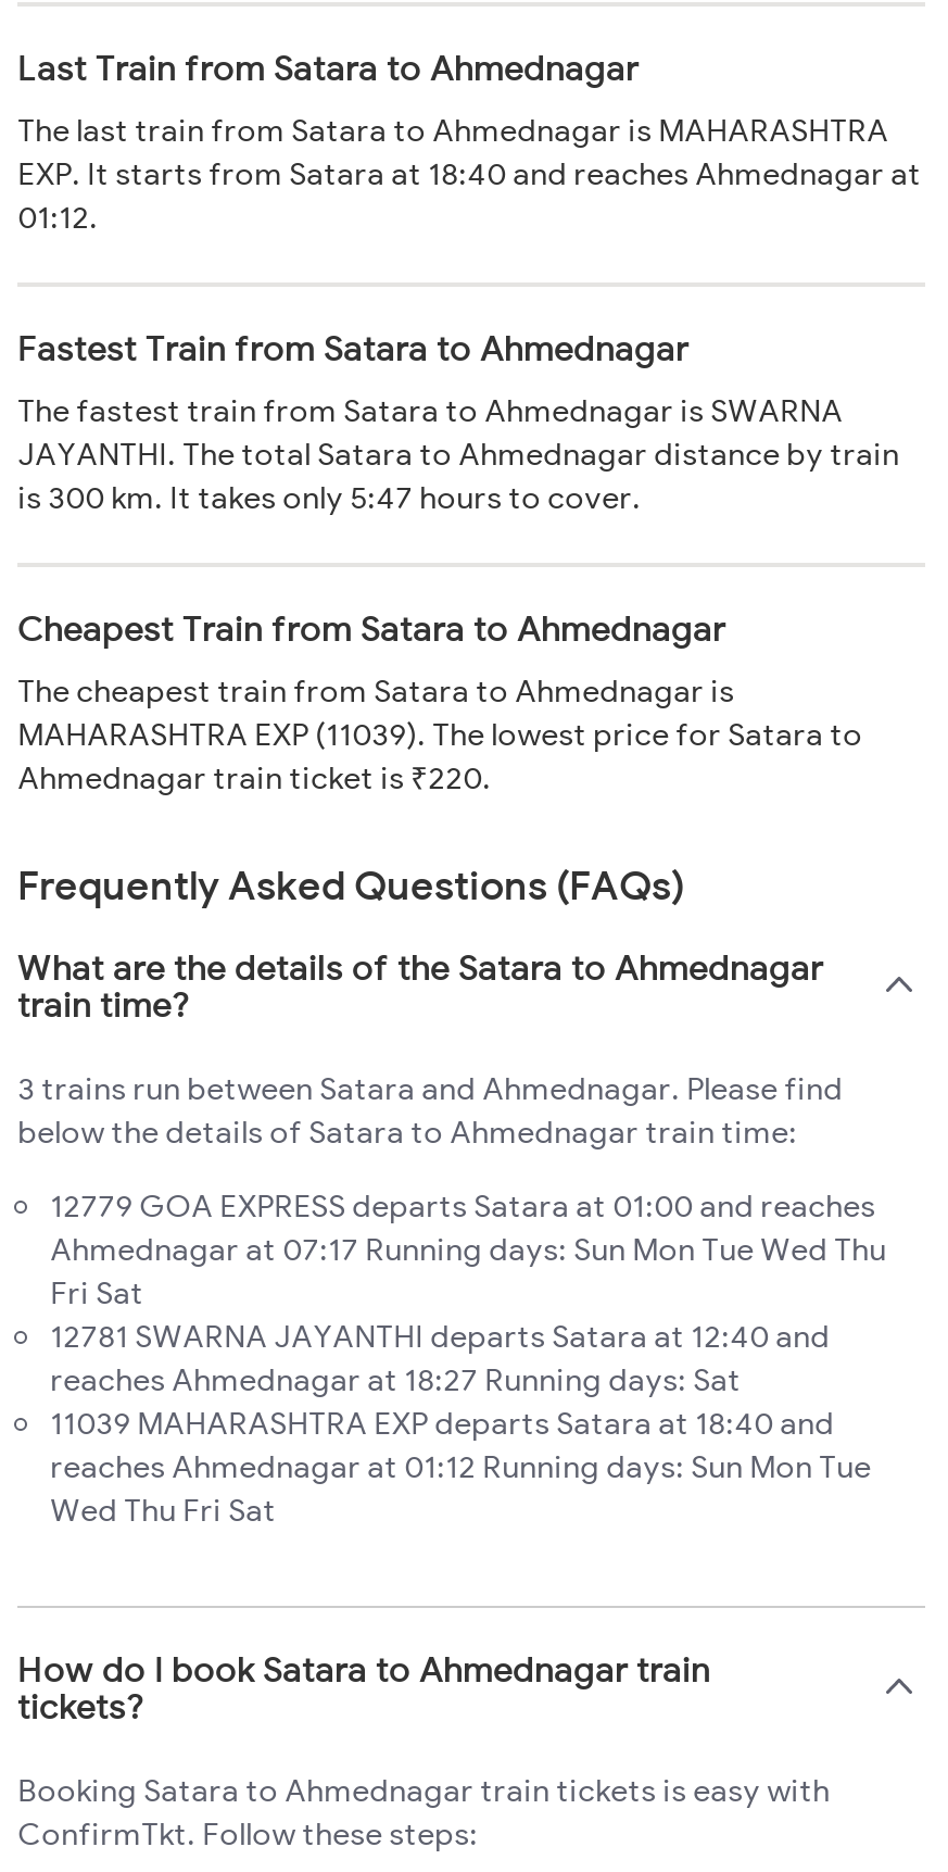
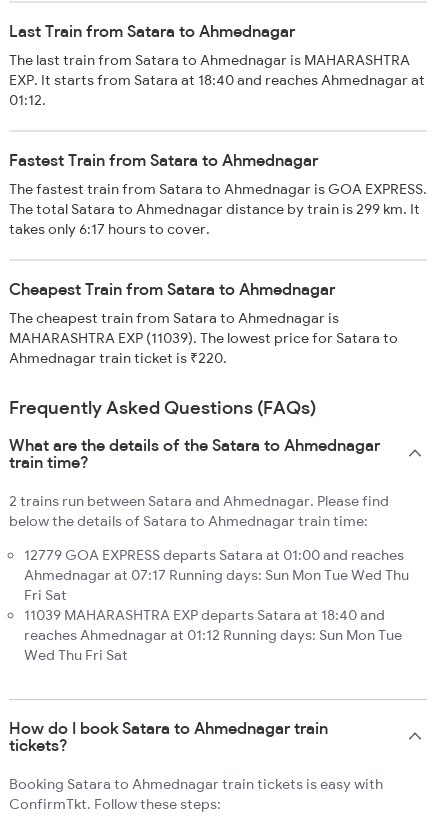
- The fastest train from Satara to Ahmednagar is SWARNA
- JAYANTHI. The total Satara to Ahmednagar distance by train
- is 300 km. It takes only 5:47 hours to cover.
+ The fastest train from Satara to Ahmednagar is GOA EXPRESS.
+ The total Satara to Ahmednagar distance by train is 299 km. It
+ takes only 6:17 hours to cover.

- 3 trains run between Satara and Ahmednagar. Please find
+ 2 trains run between Satara and Ahmednagar. Please find

- 12781 SWARNA JAYANTHI departs Satara at 12:40 and
- reaches Ahmednagar at 18:27 Running days: Sat
